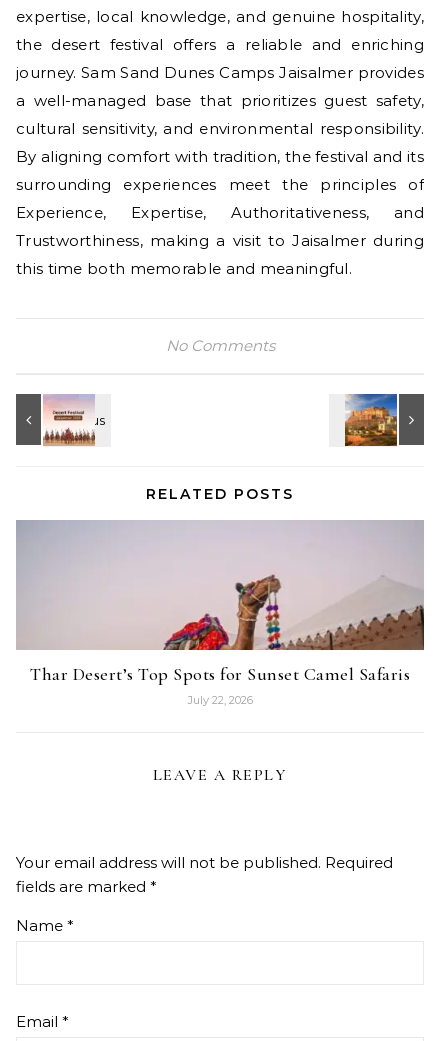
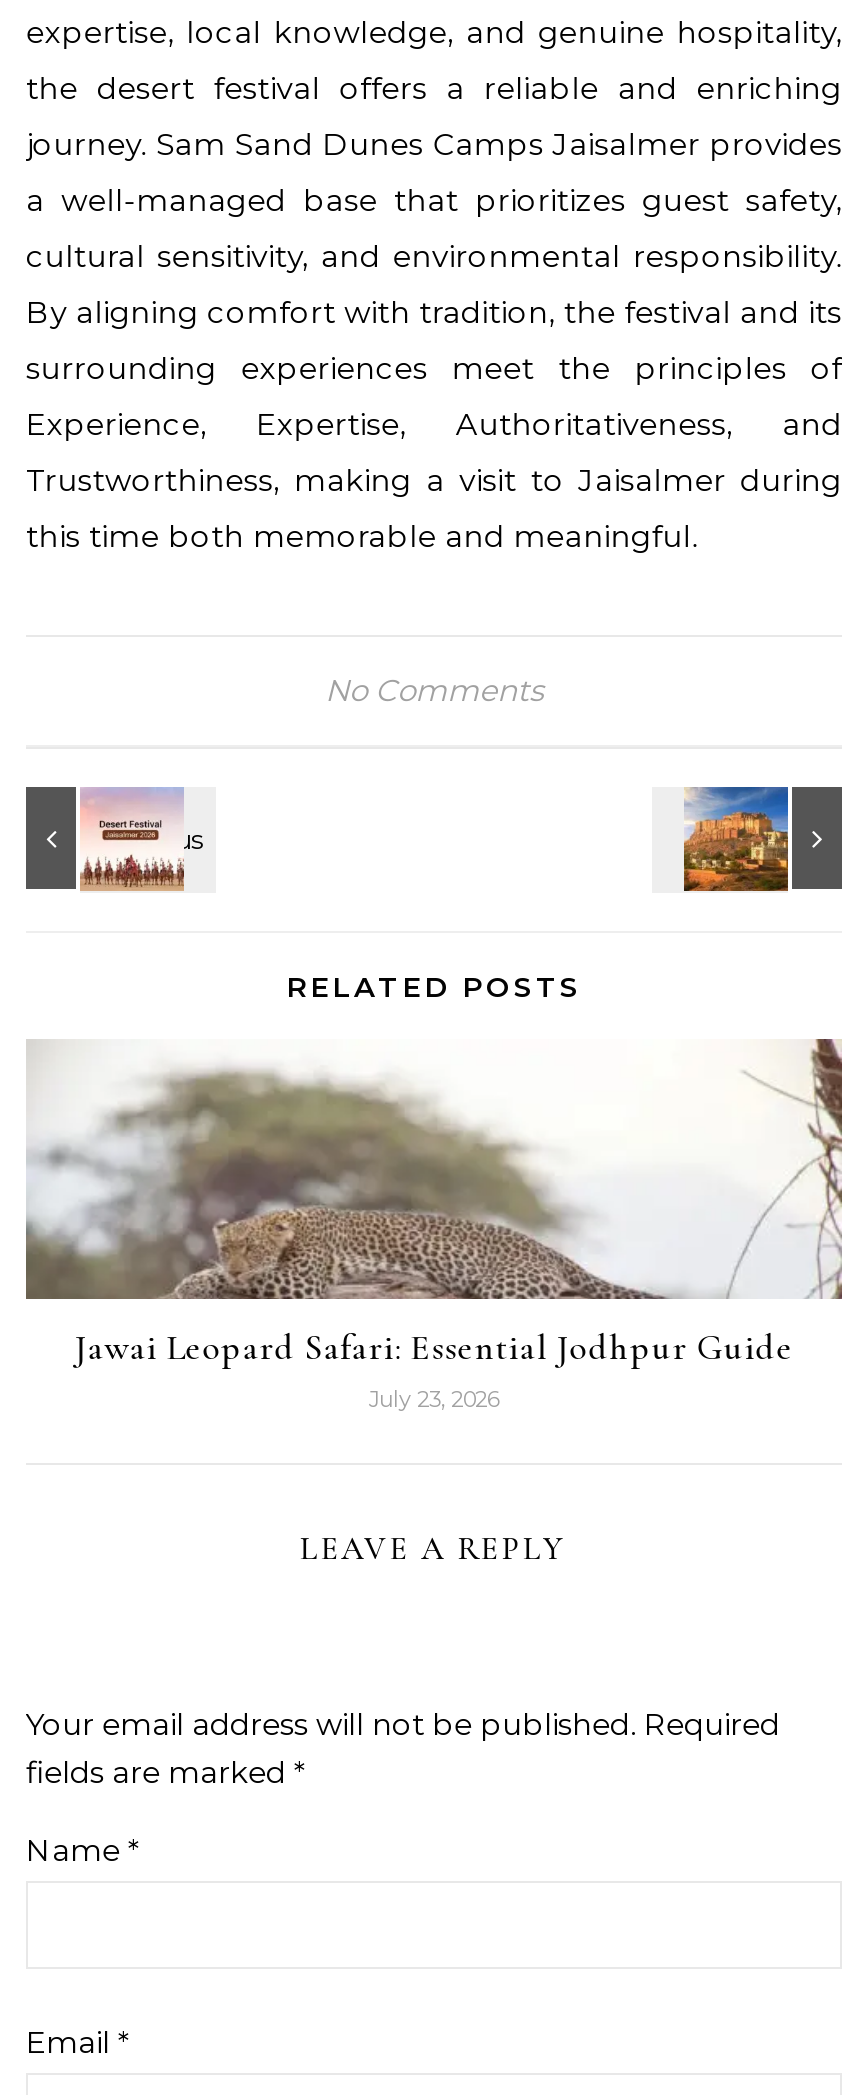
- [image]
- Thar Desert’s Top Spots for Sunset Camel Safaris
- July 22, 2026
+ [image]
+ Jawai Leopard Safari: Essential Jodhpur Guide
+ July 23, 2026
